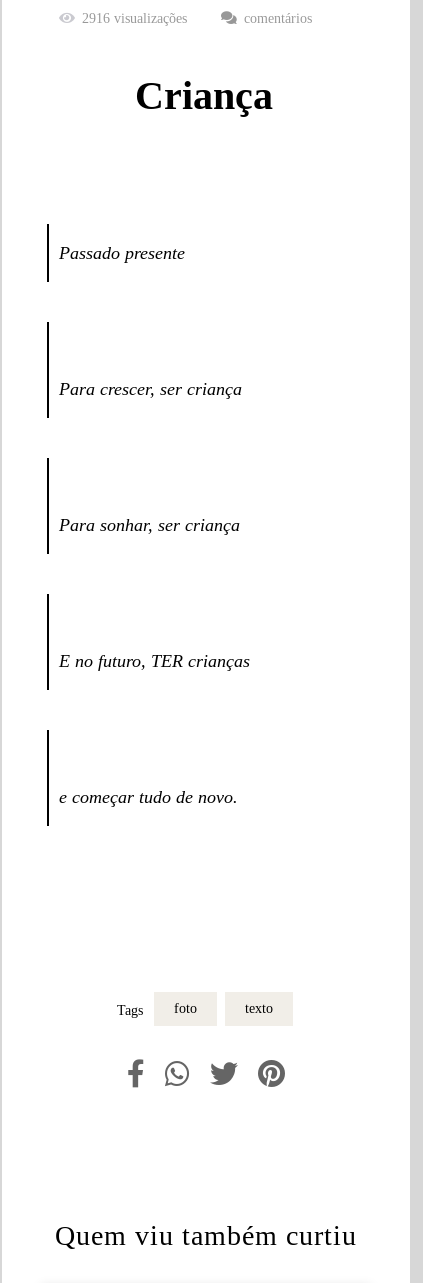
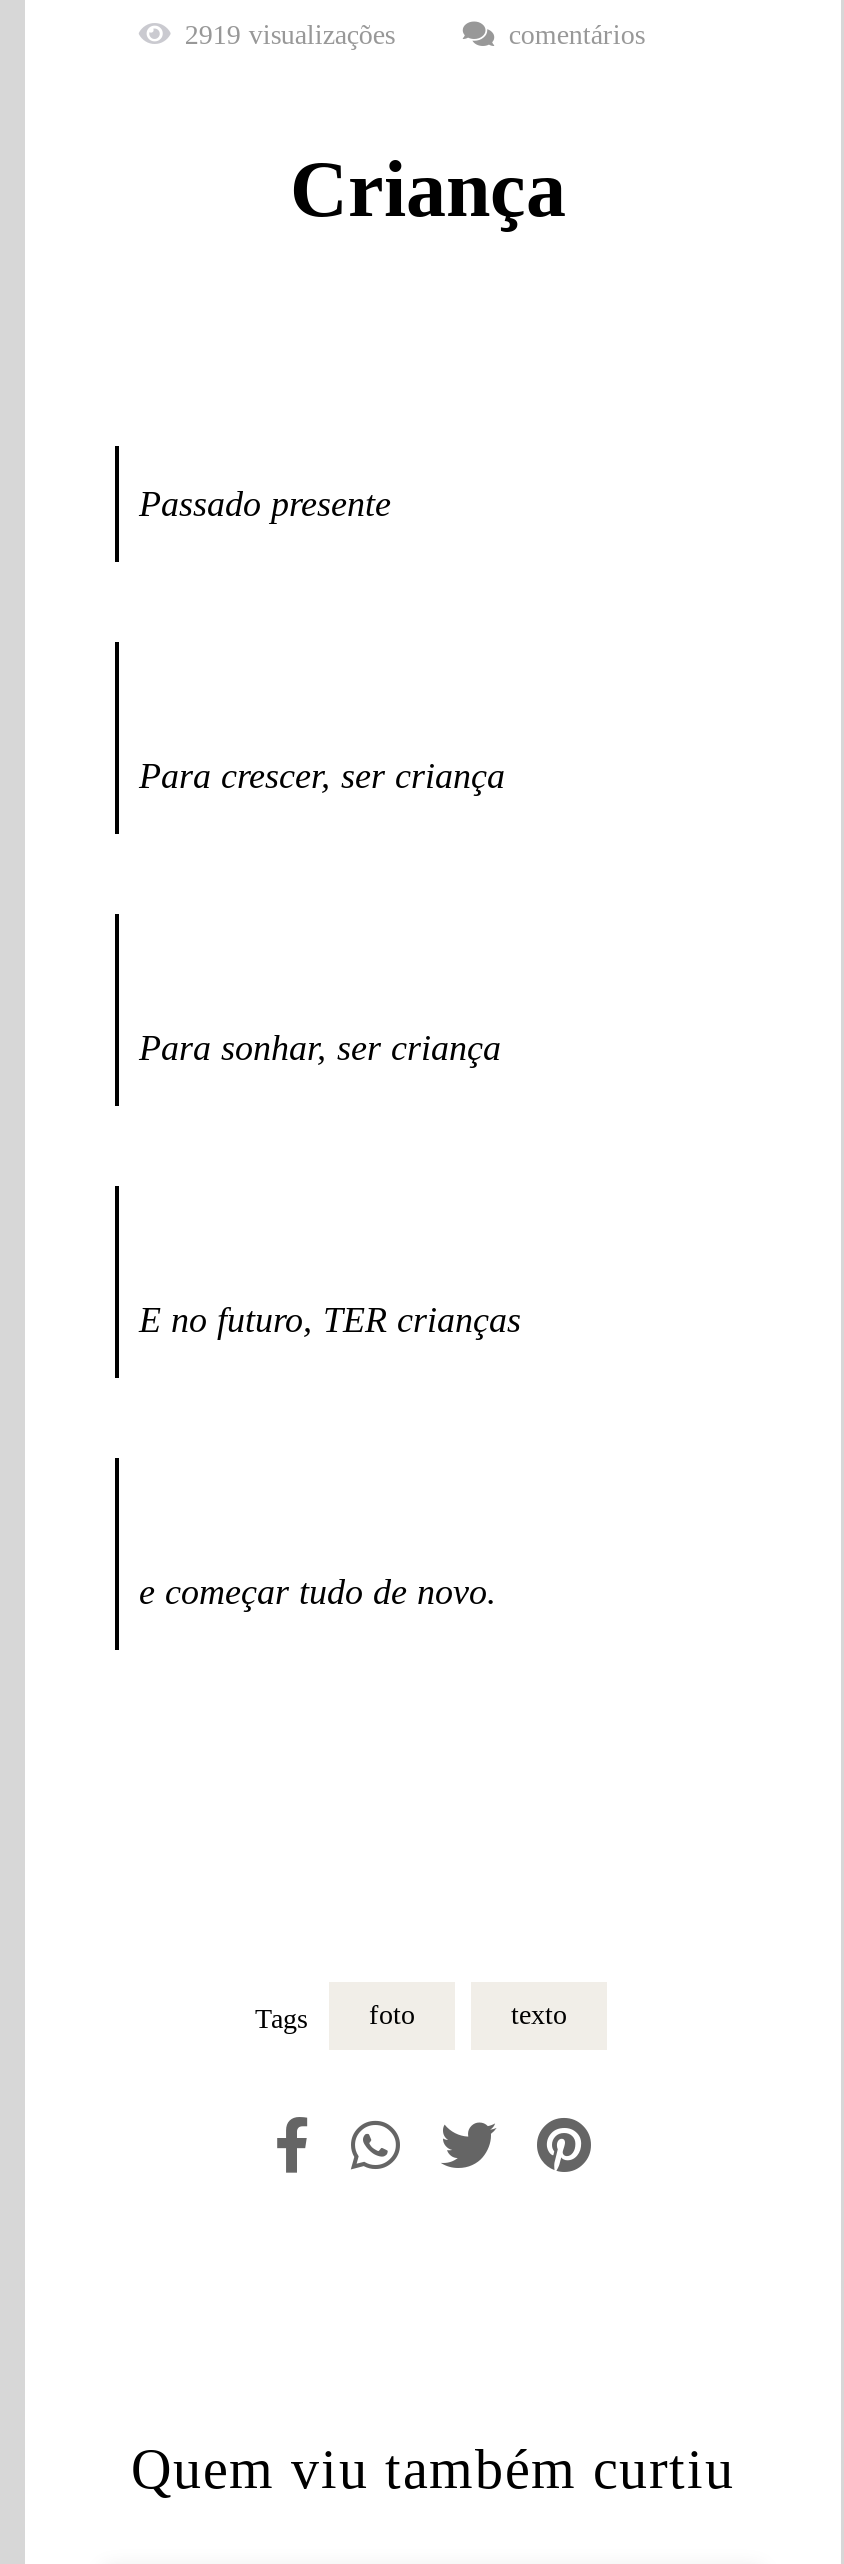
- 2916 visualizações
+ 2919 visualizações
